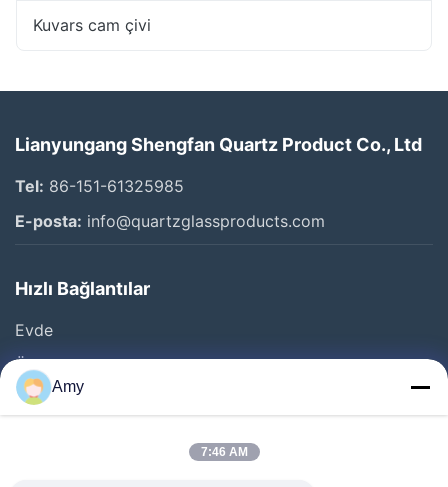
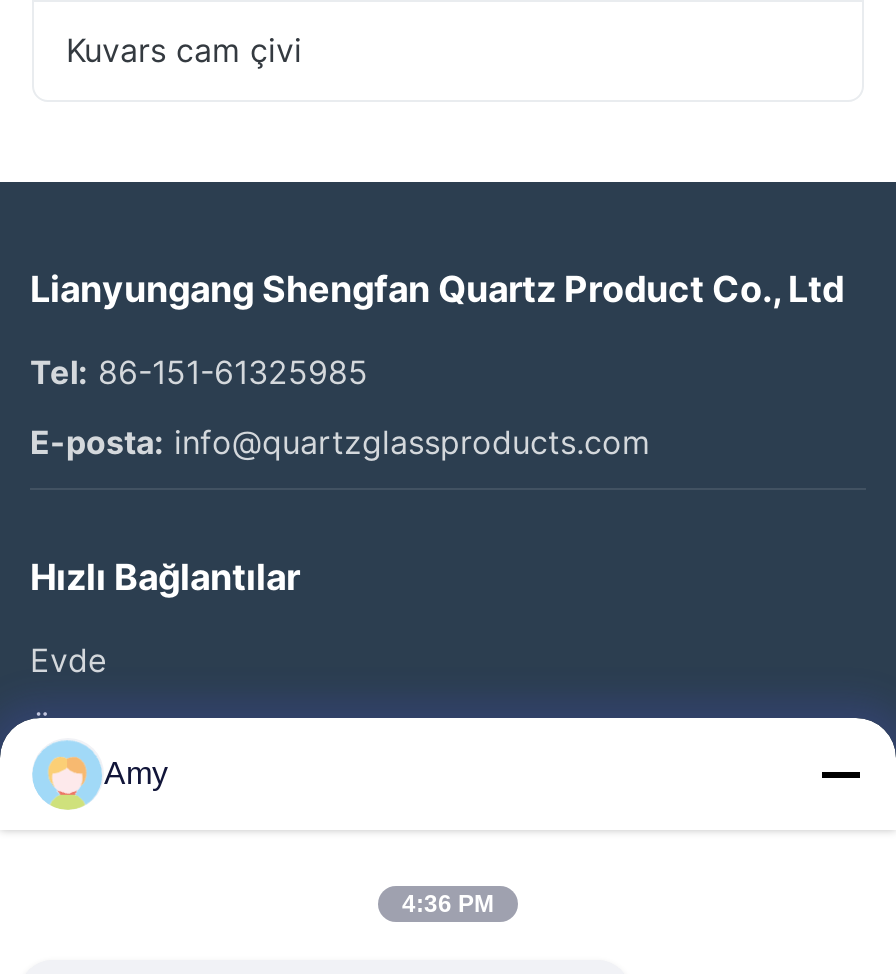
- 7:46 AM
+ 4:36 PM
